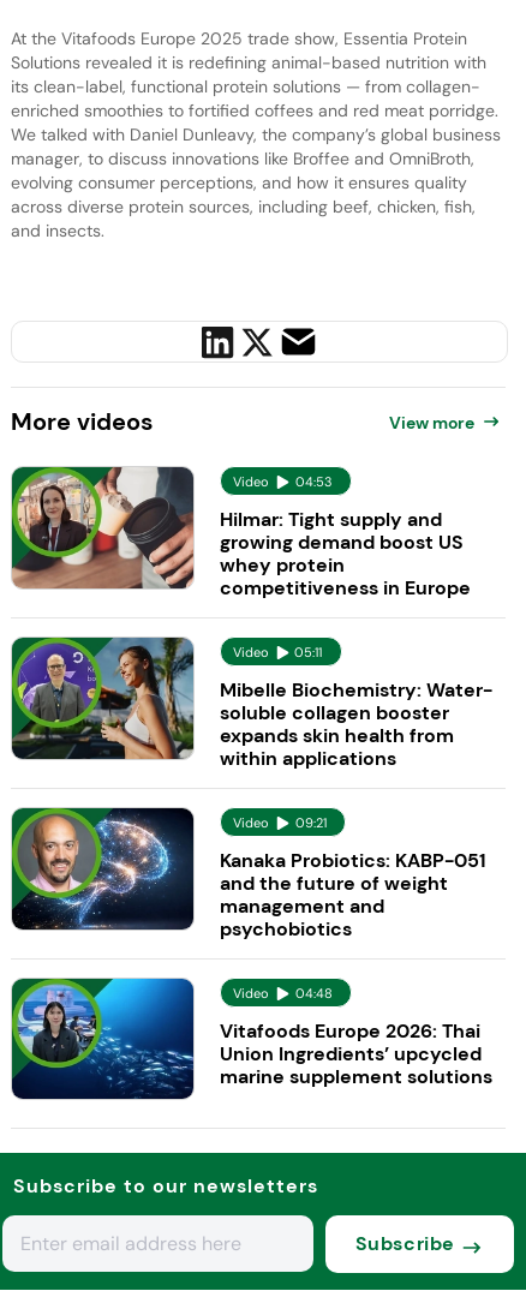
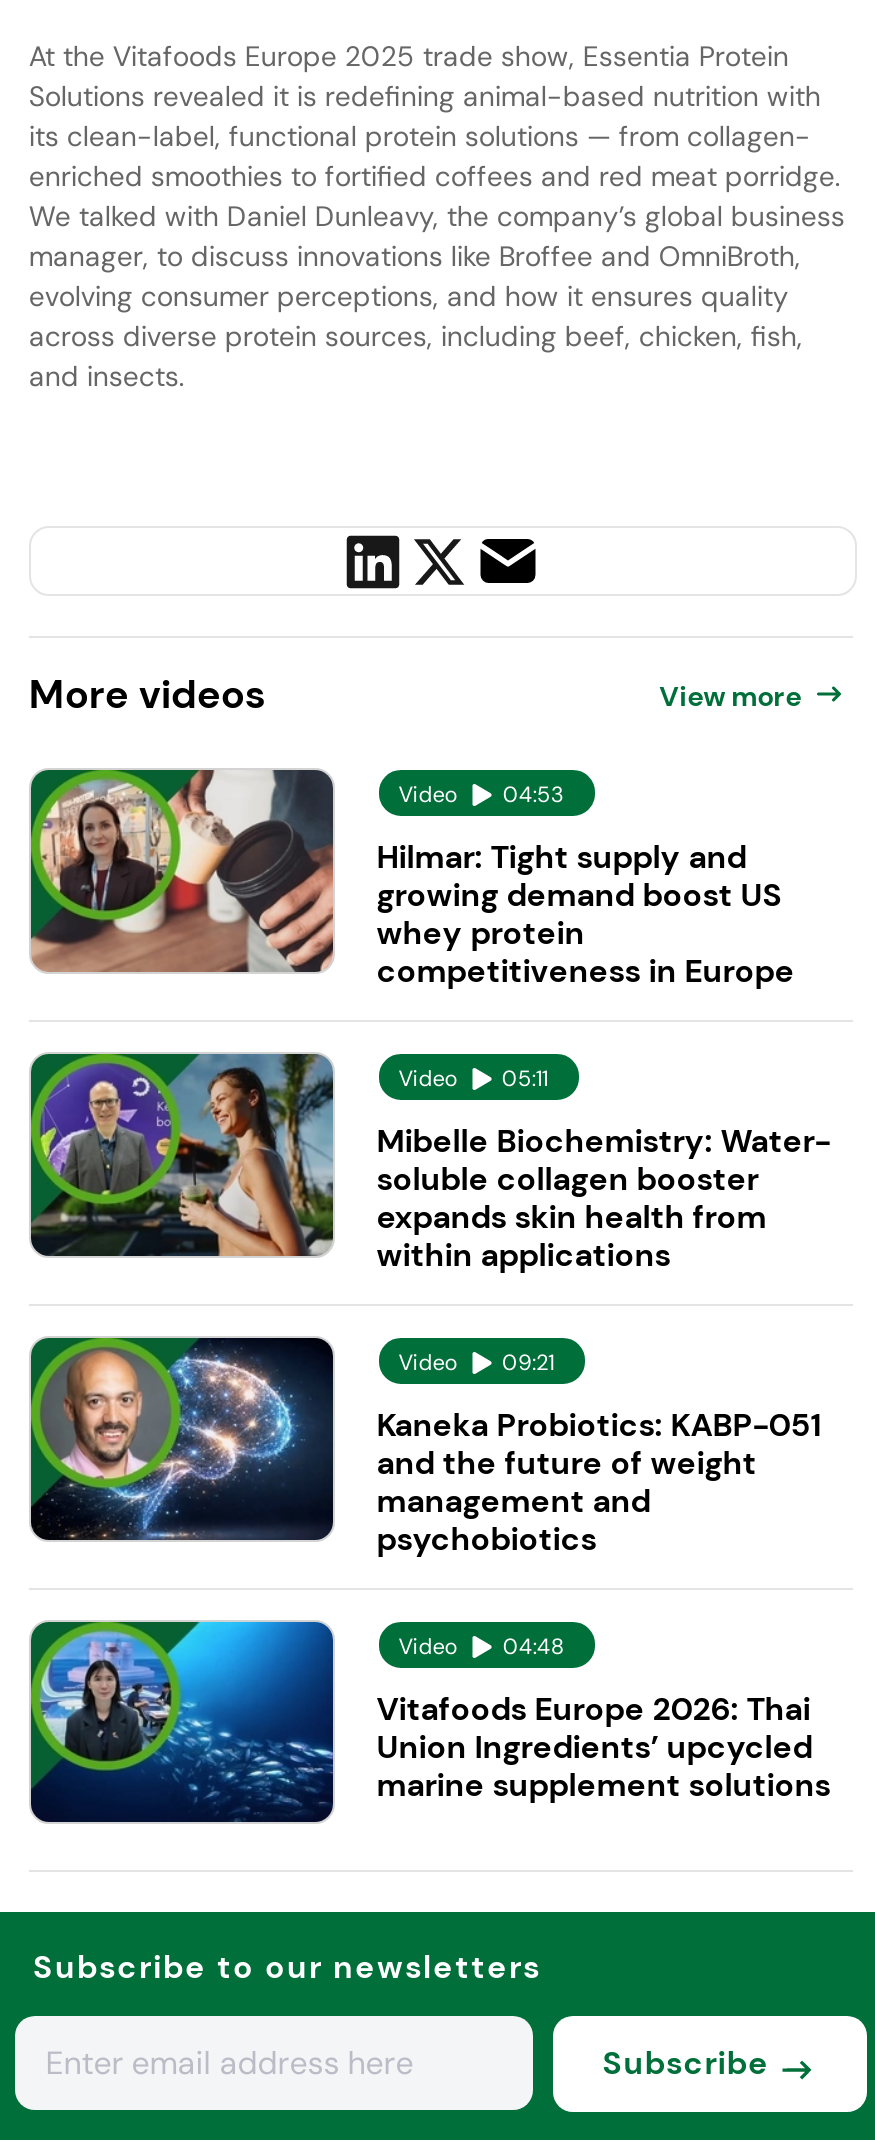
- Kanaka Probiotics: KABP-051
+ Kaneka Probiotics: KABP-051
